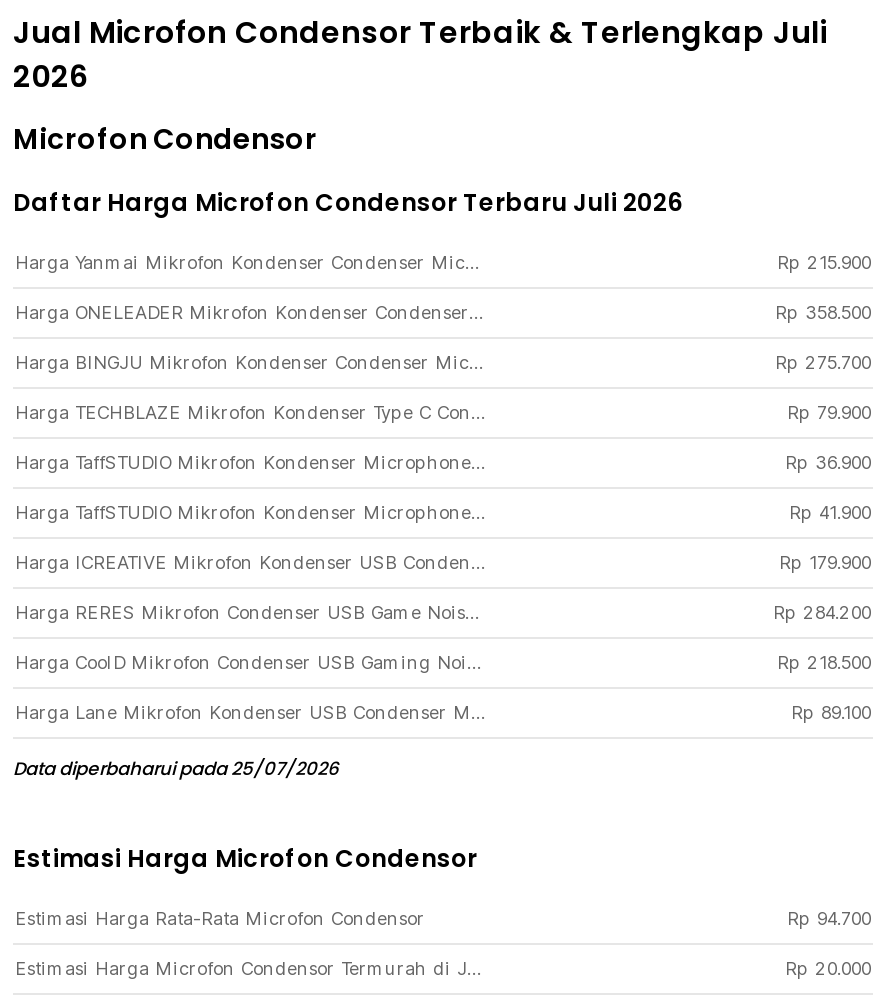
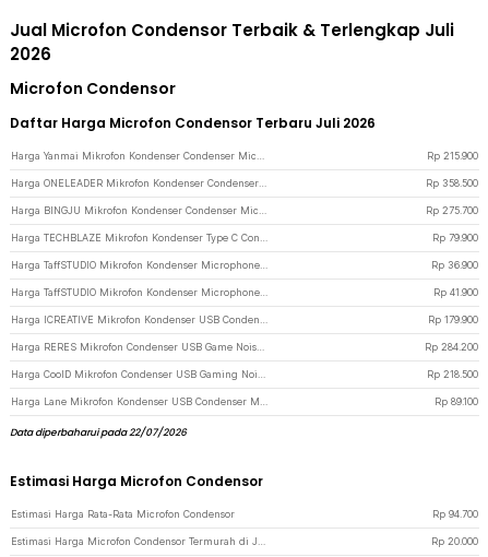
- Data diperbaharui pada 25/07/2026
+ Data diperbaharui pada 22/07/2026
